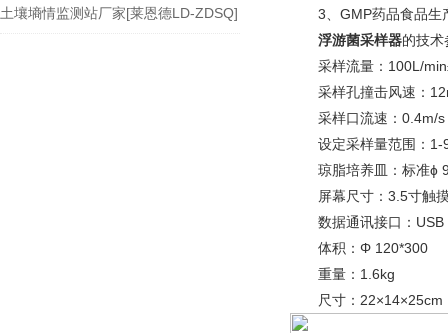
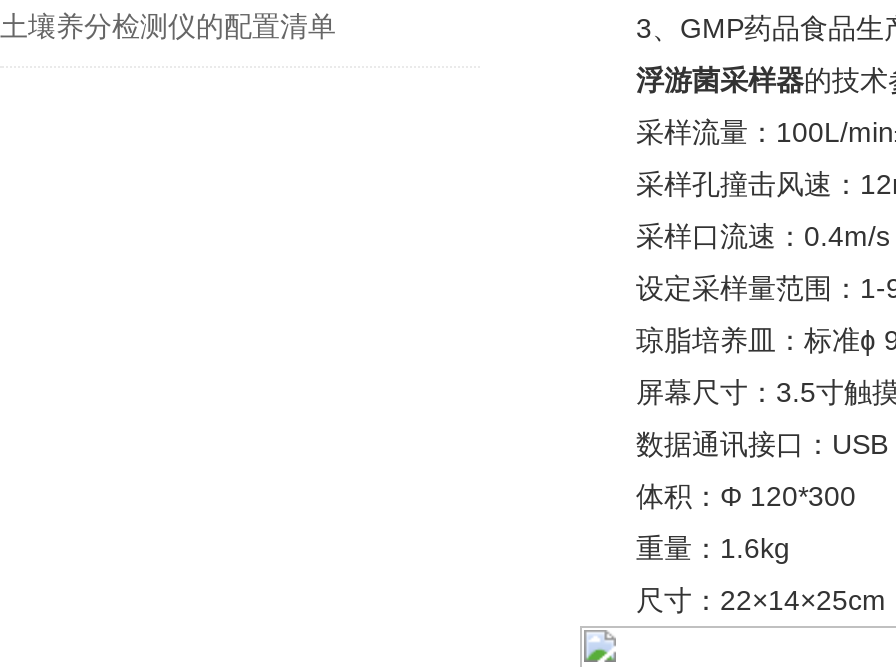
- 土壤墒情监测站厂家[莱恩德LD-ZDSQ]
+ 土壤养分检测仪的配置清单
